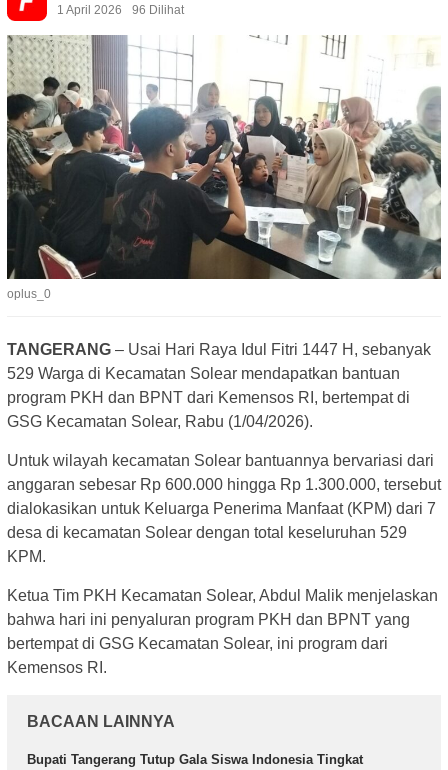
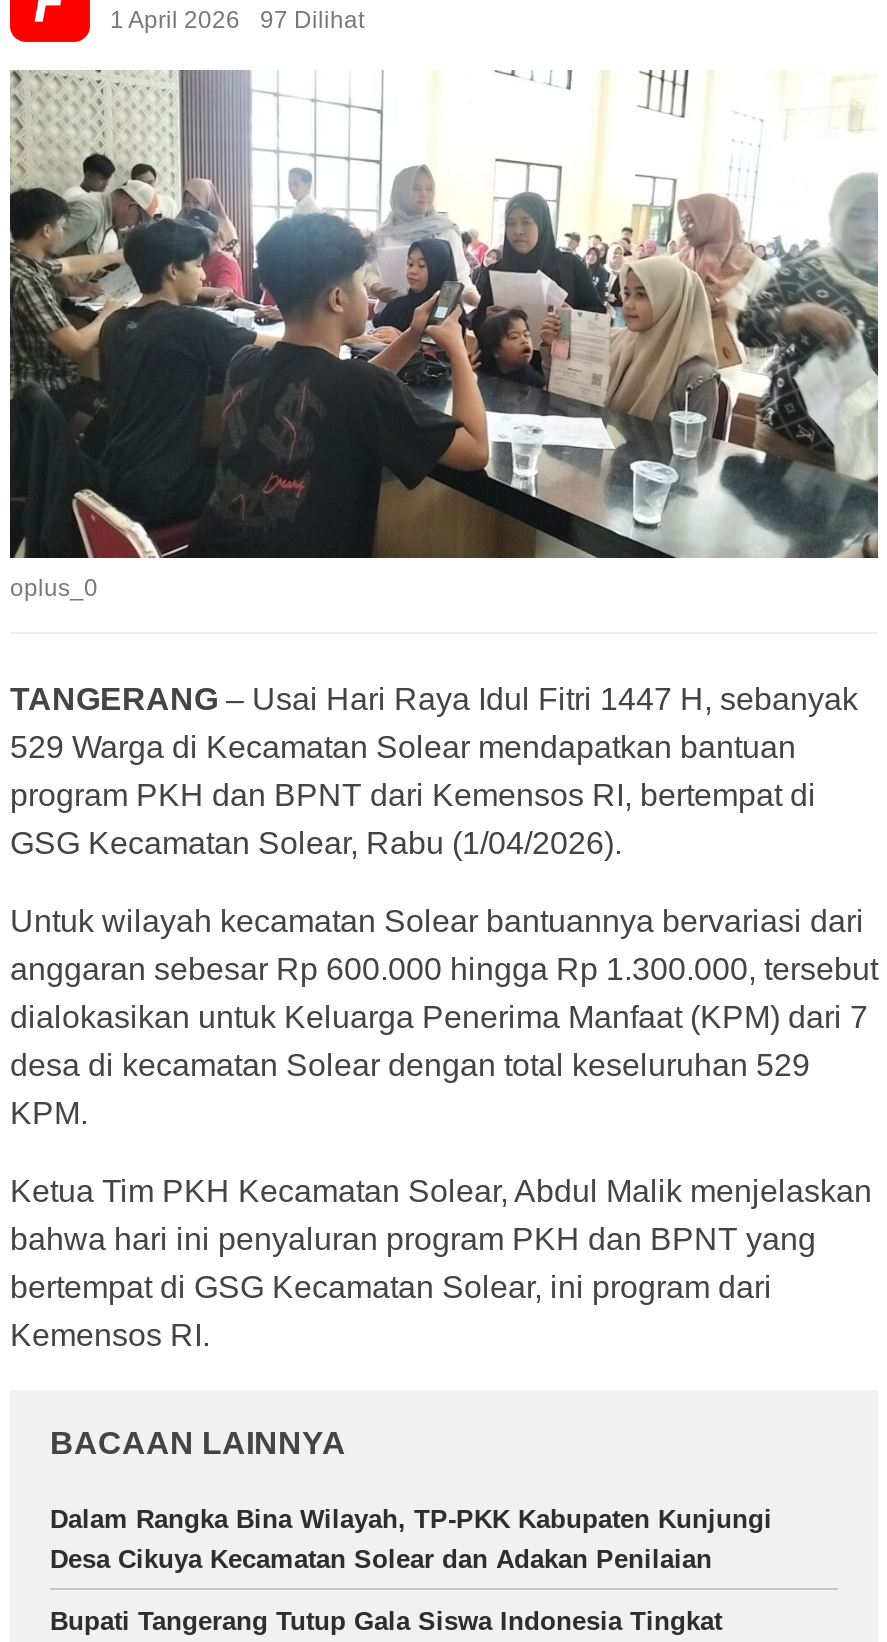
- 1 April 2026 96 Dilihat
+ 1 April 2026 97 Dilihat

+ Dalam Rangka Bina Wilayah, TP-PKK Kabupaten Kunjungi
+ Desa Cikuya Kecamatan Solear dan Adakan Penilaian
